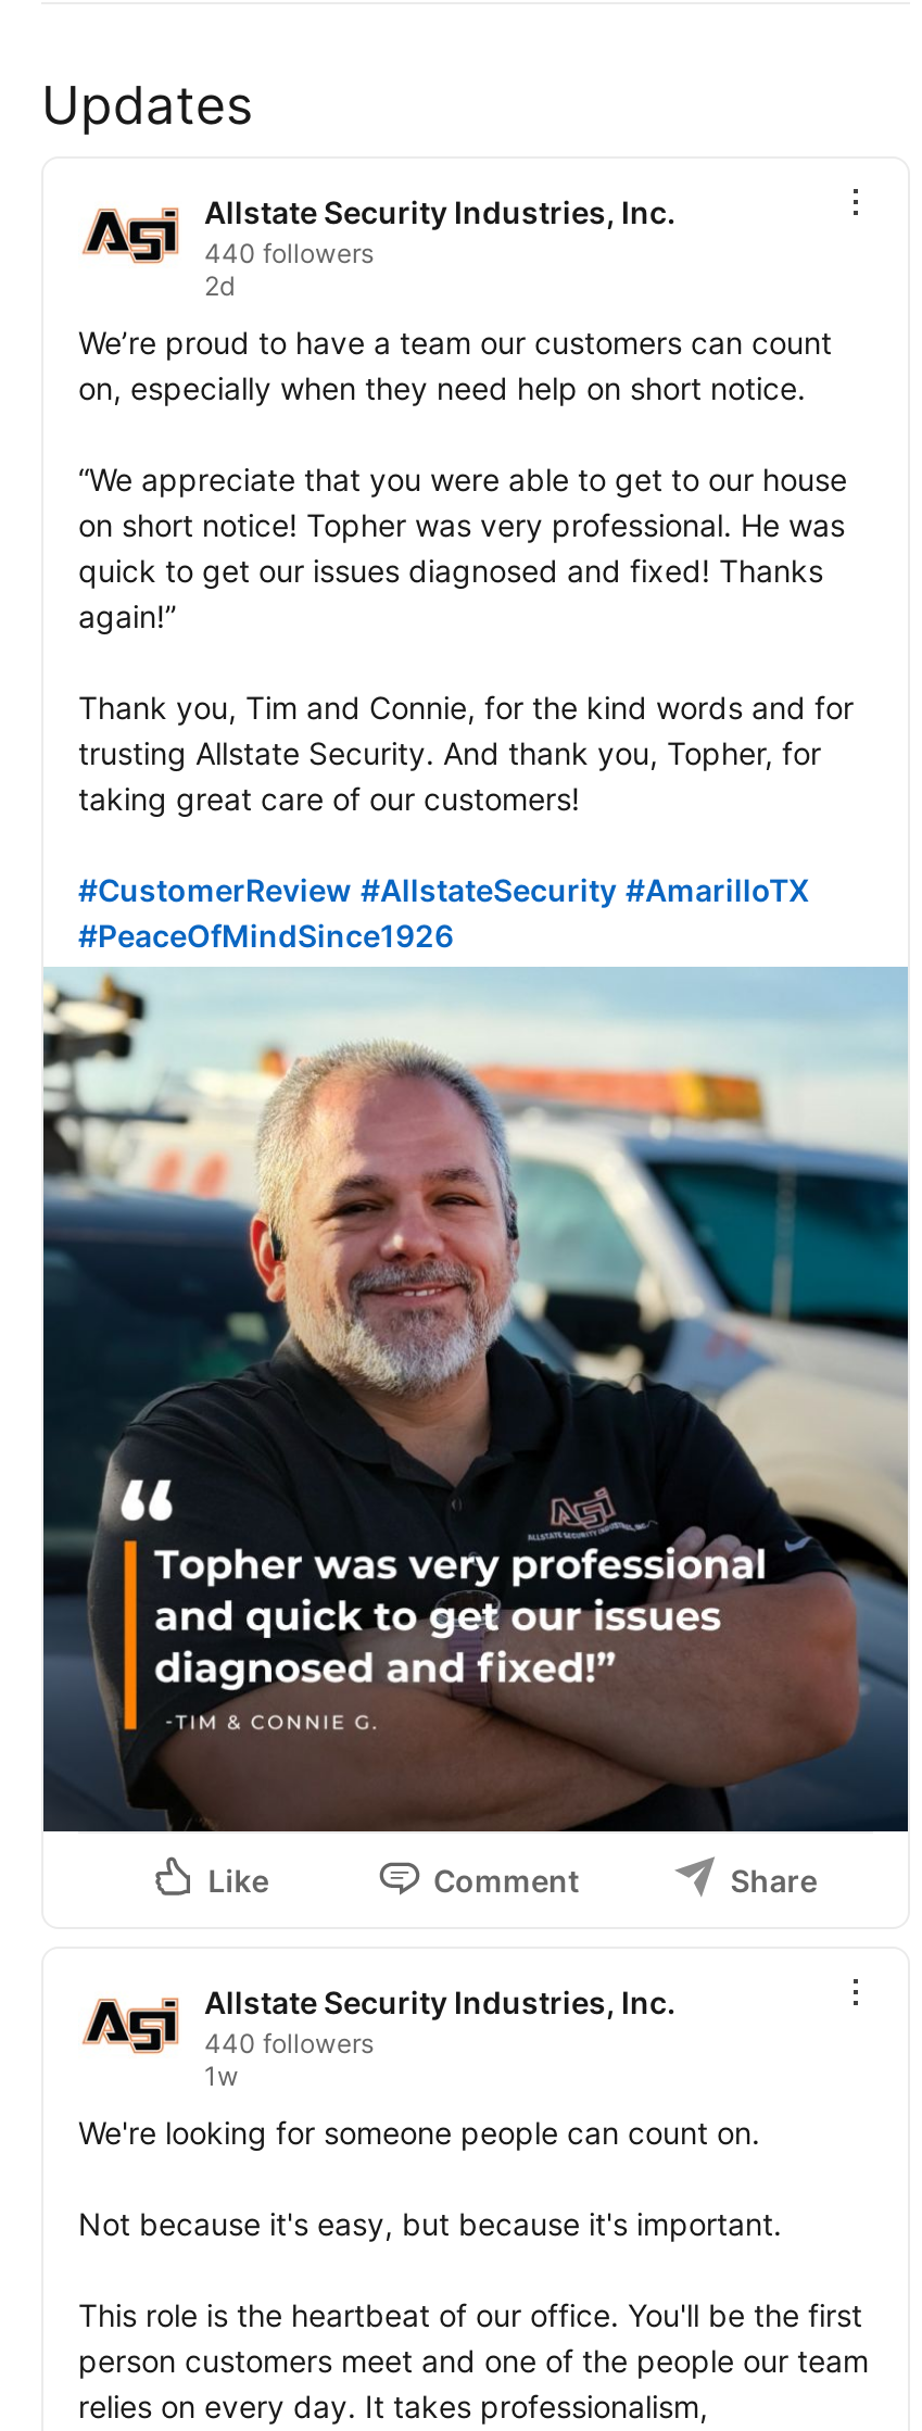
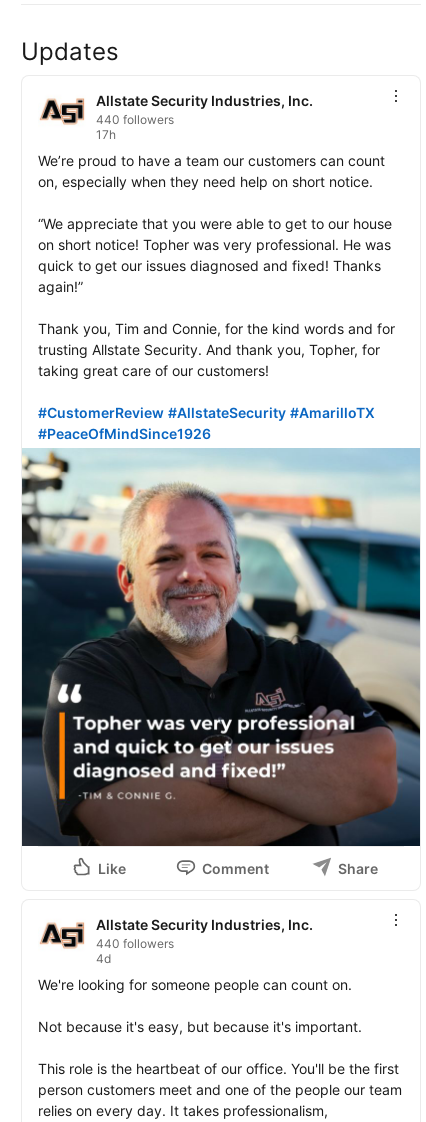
- 2d
+ 17h

- 1w
+ 4d
